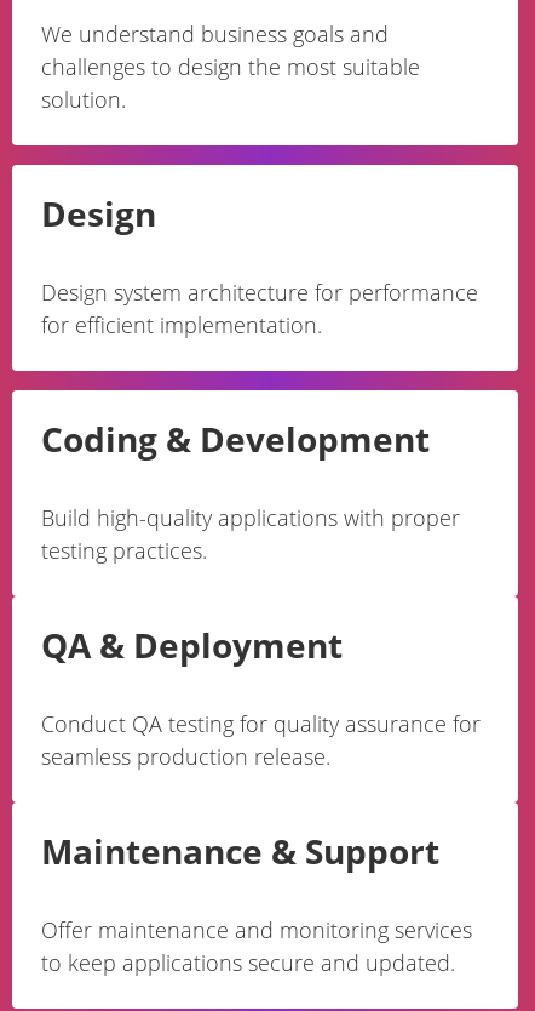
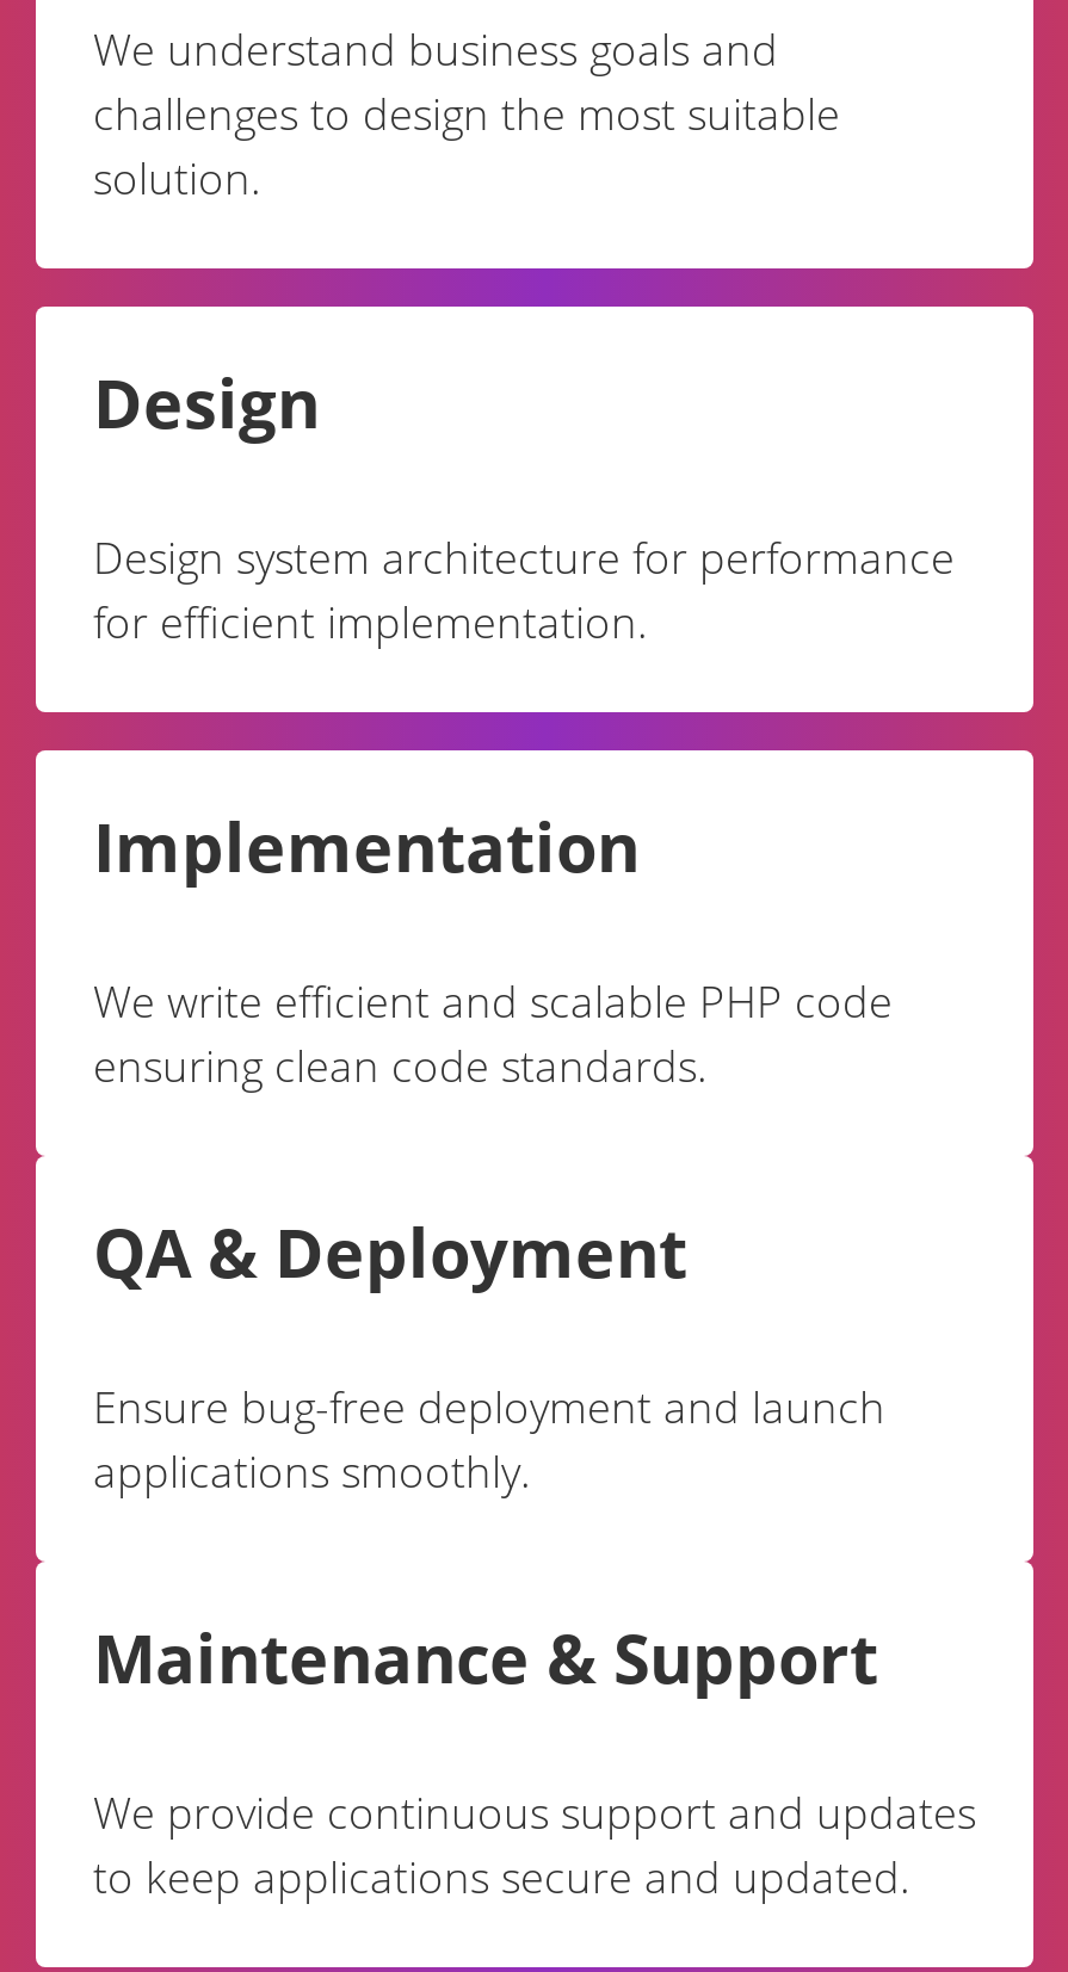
- Coding & Development
+ Implementation

- Build high-quality applications with proper
- testing practices.
+ We write efficient and scalable PHP code
+ ensuring clean code standards.

- Conduct QA testing for quality assurance for
- seamless production release.
+ Ensure bug-free deployment and launch
+ applications smoothly.

- Offer maintenance and monitoring services
+ We provide continuous support and updates
